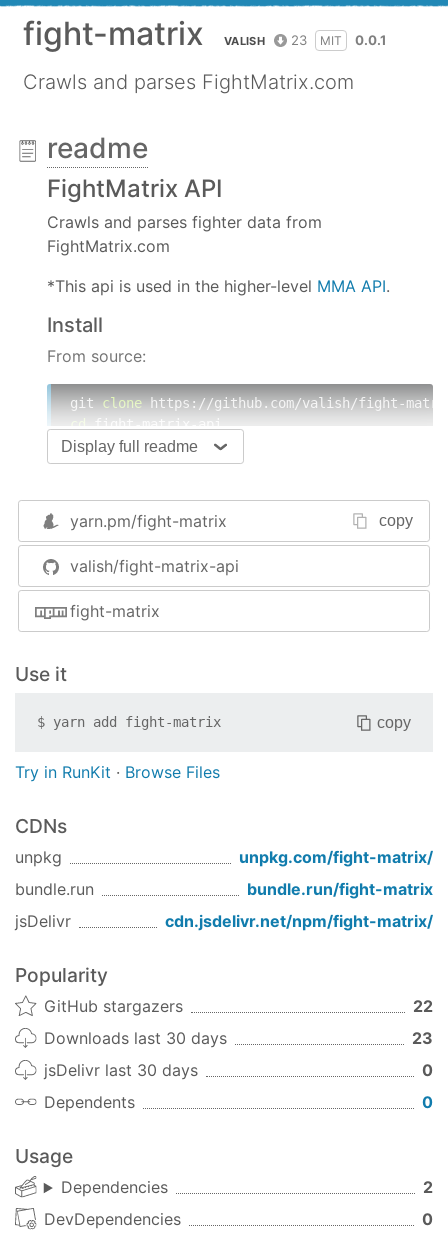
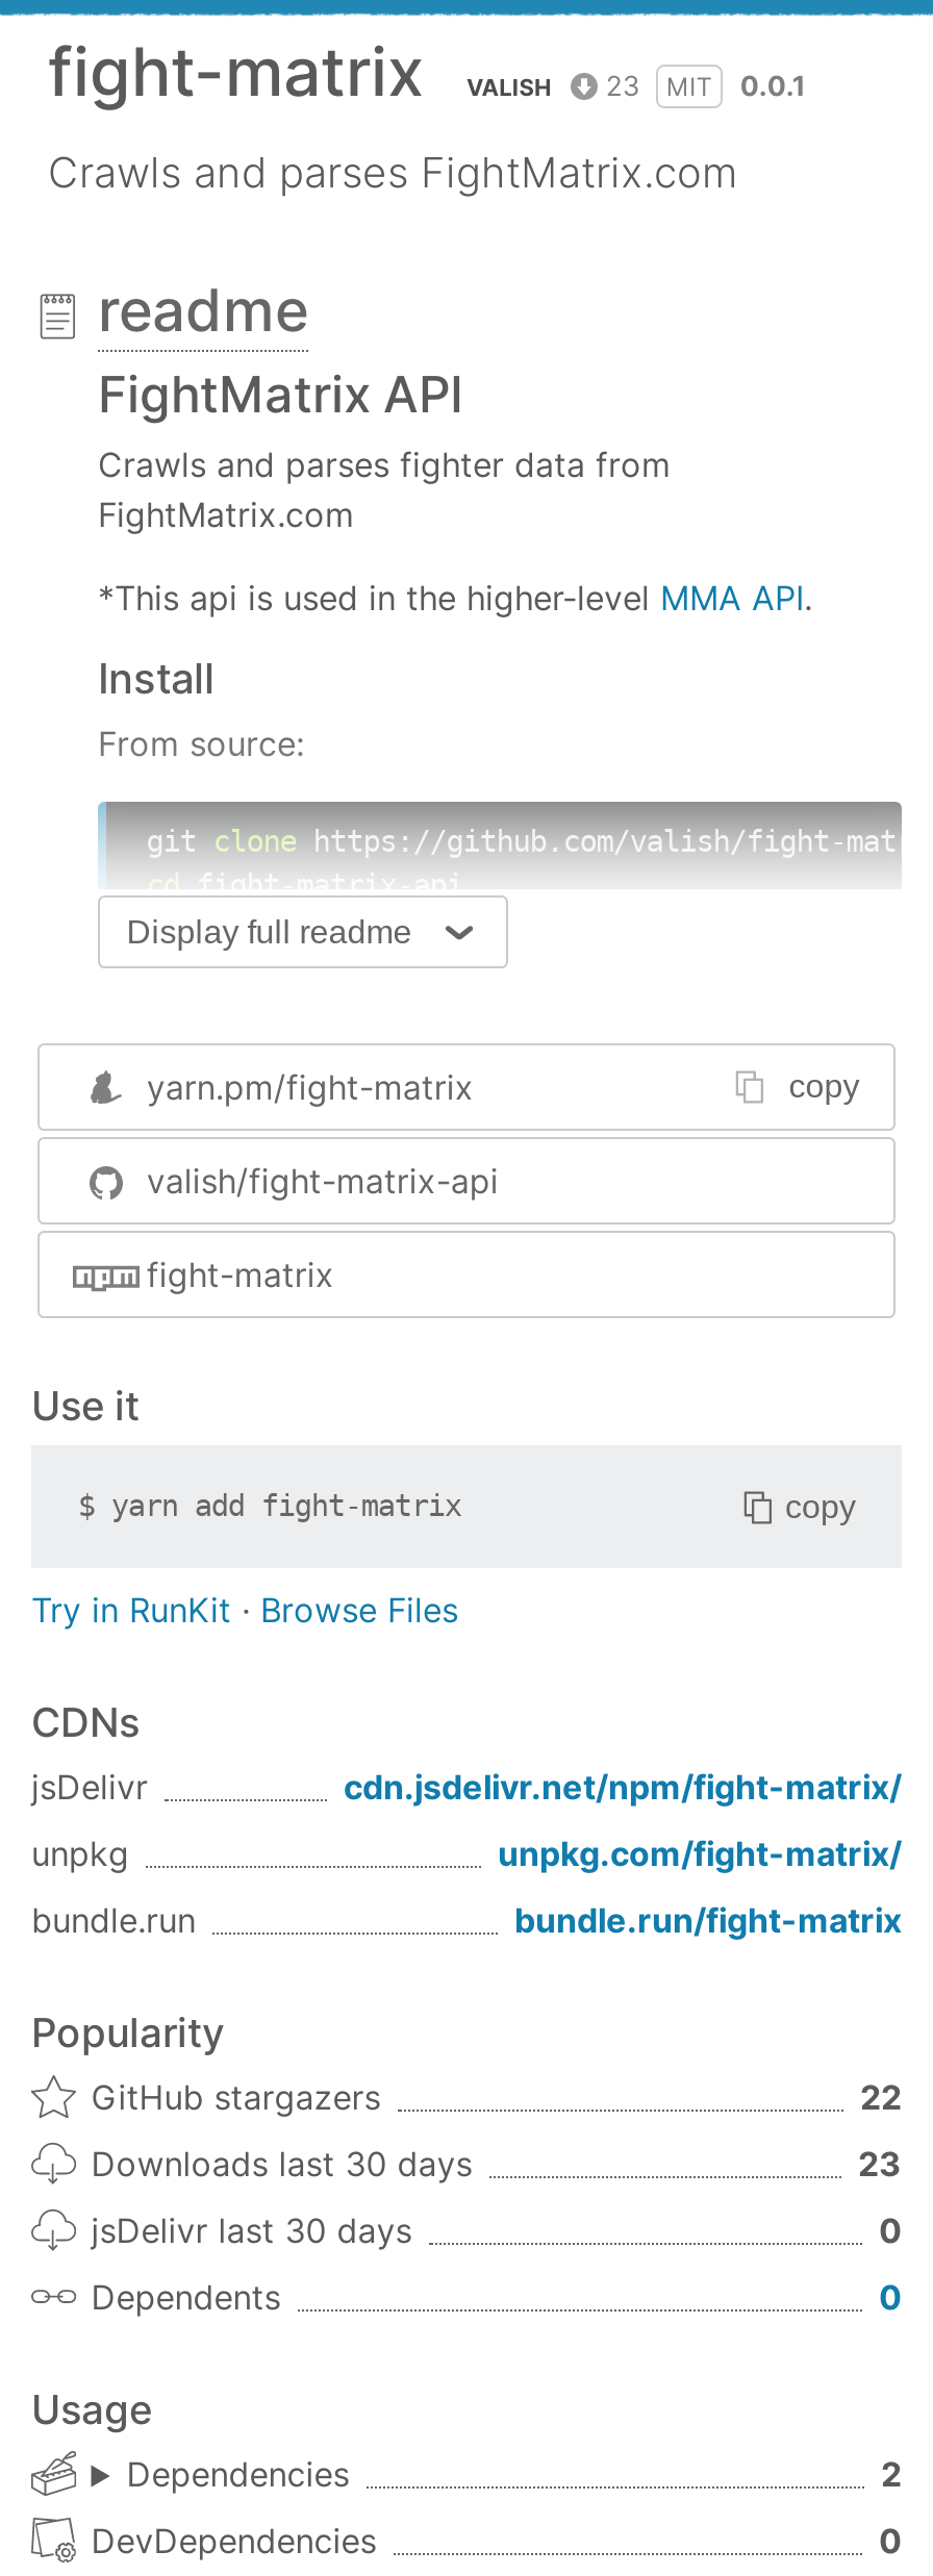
moved down: unpkg | unpkg.com/fight-matrix/ | bundle.run | bundle.run/fight-matrix

moved up: jsDelivr | cdn.jsdelivr.net/npm/fight-matrix/
